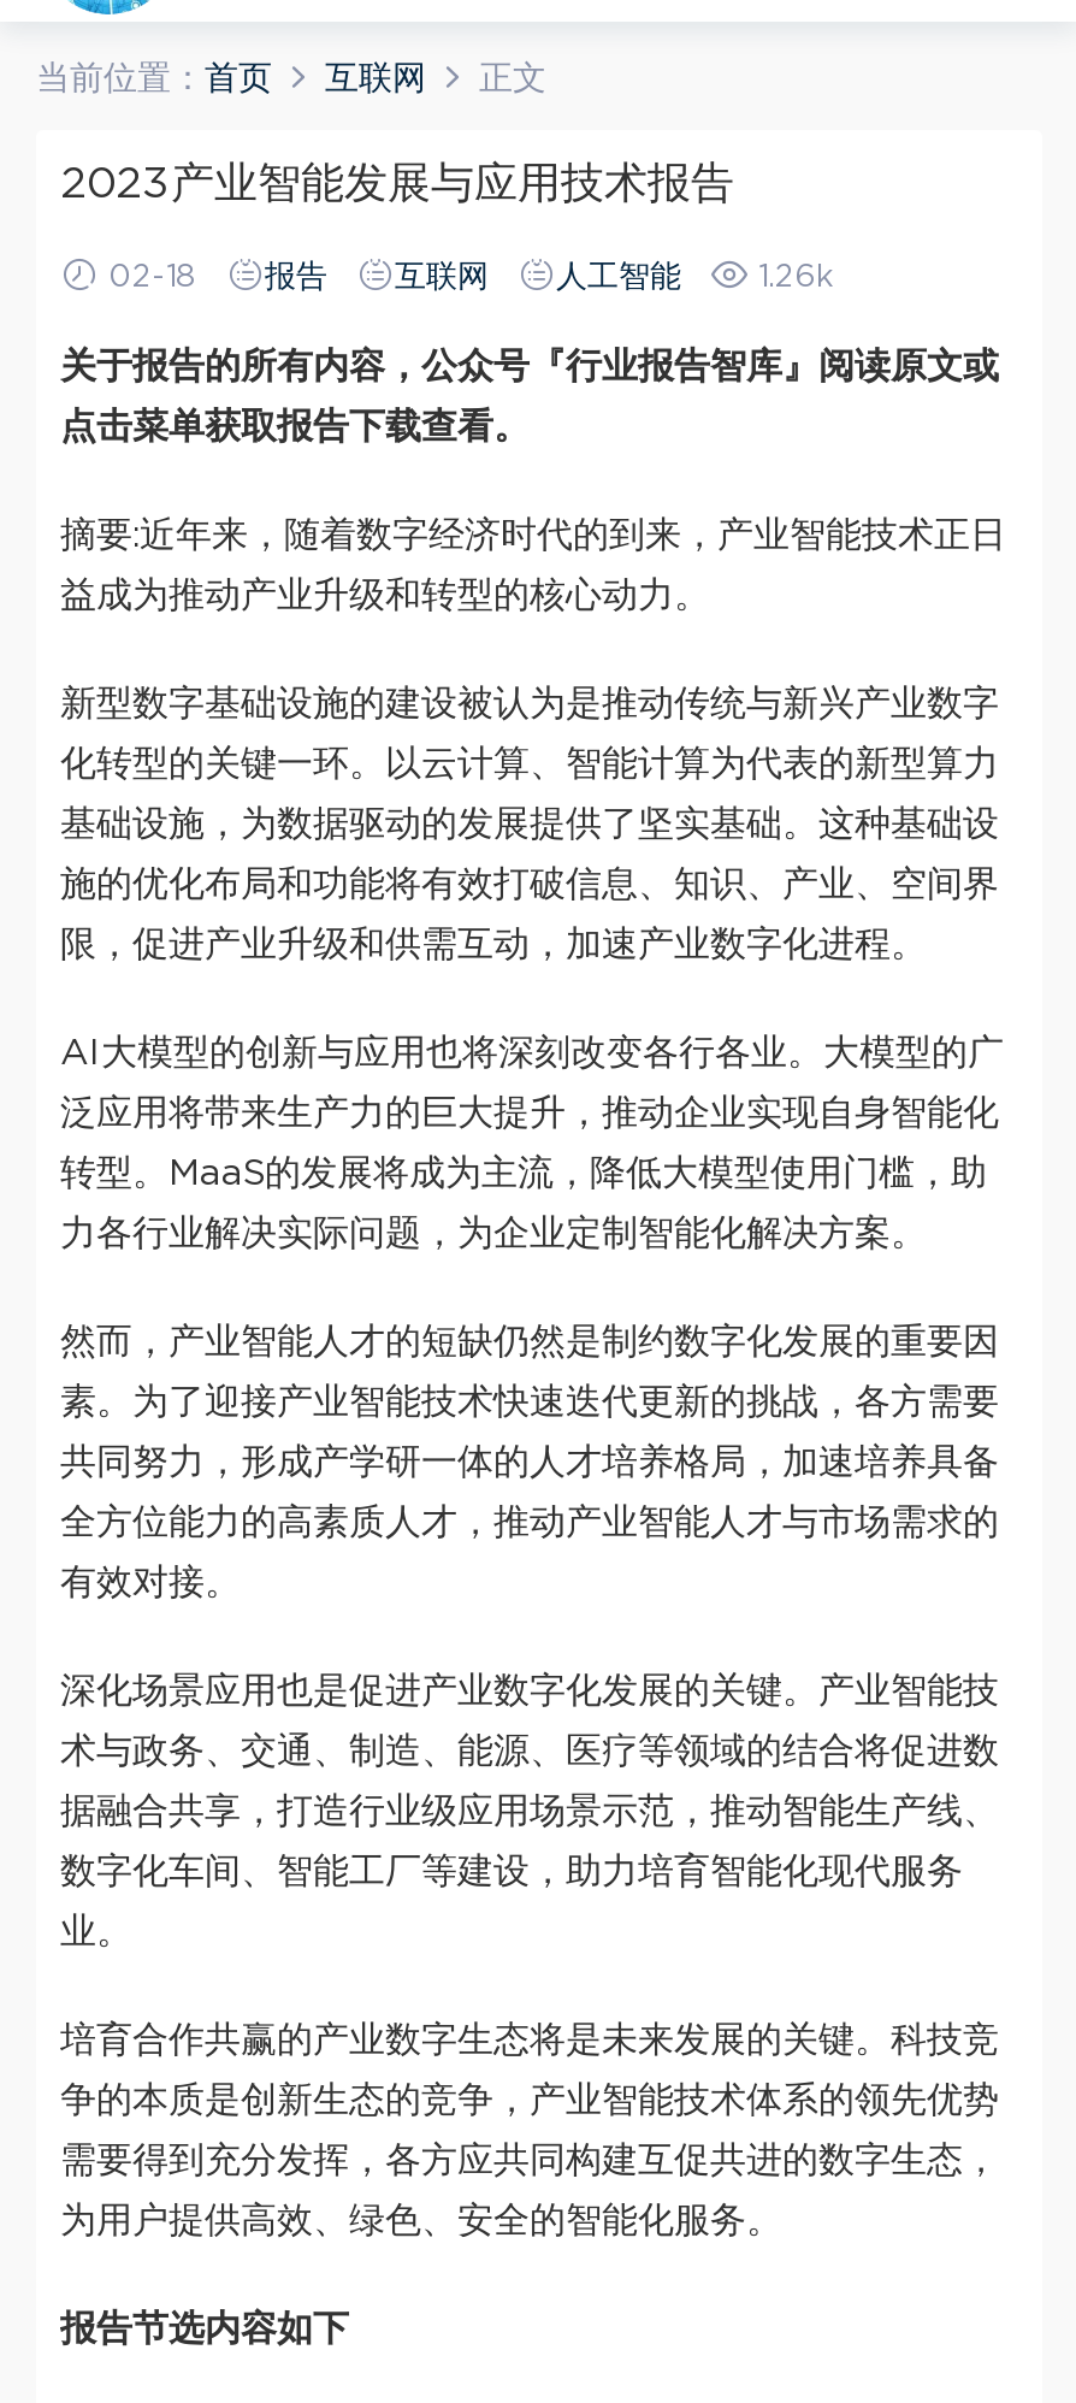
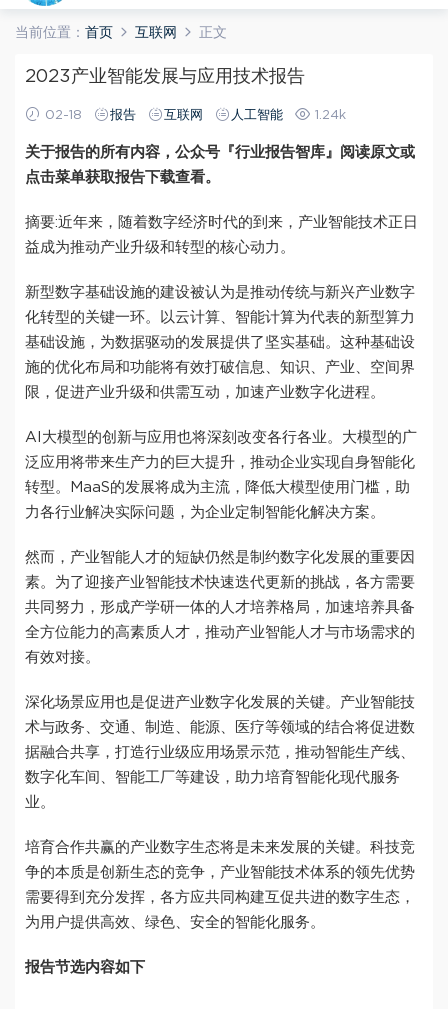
- 1.26k
+ 1.24k
